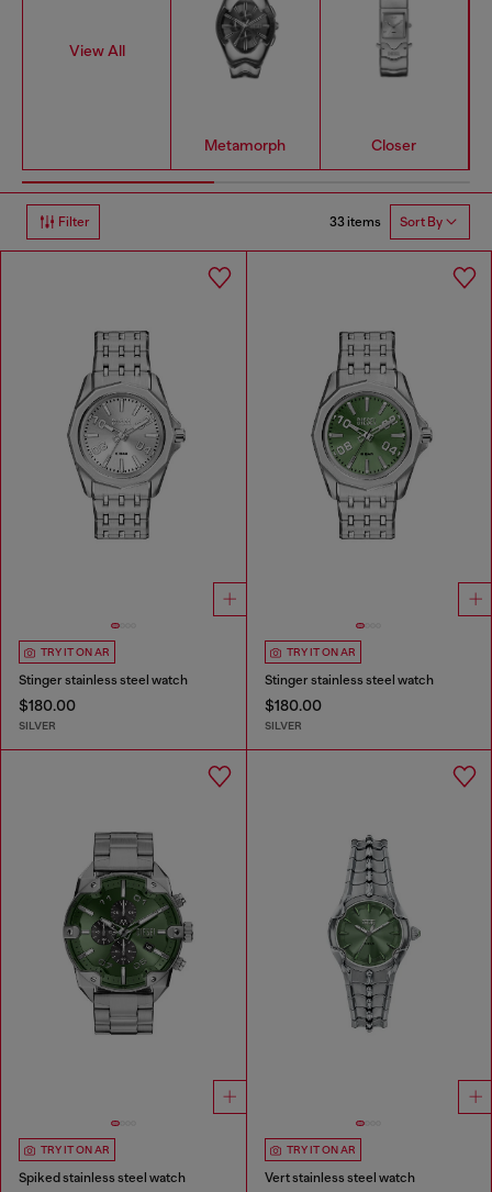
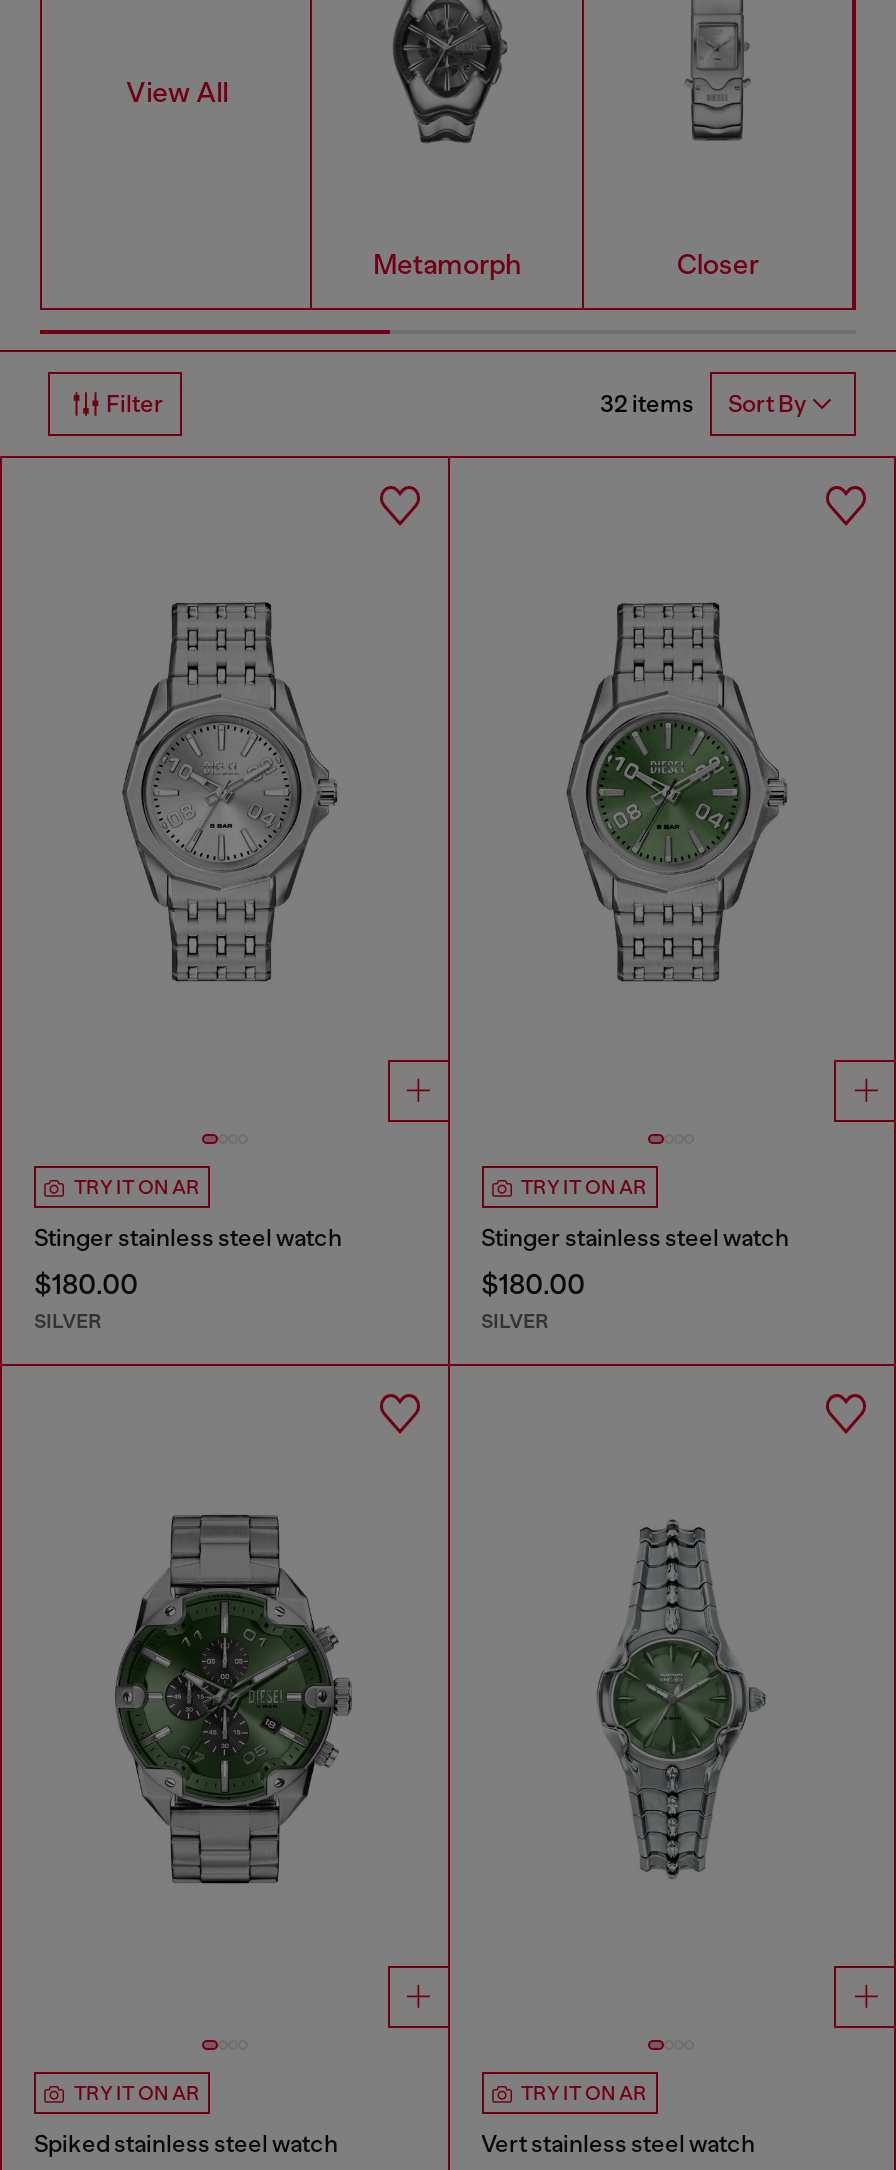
- 33 items Sort By
+ 32 items Sort By
